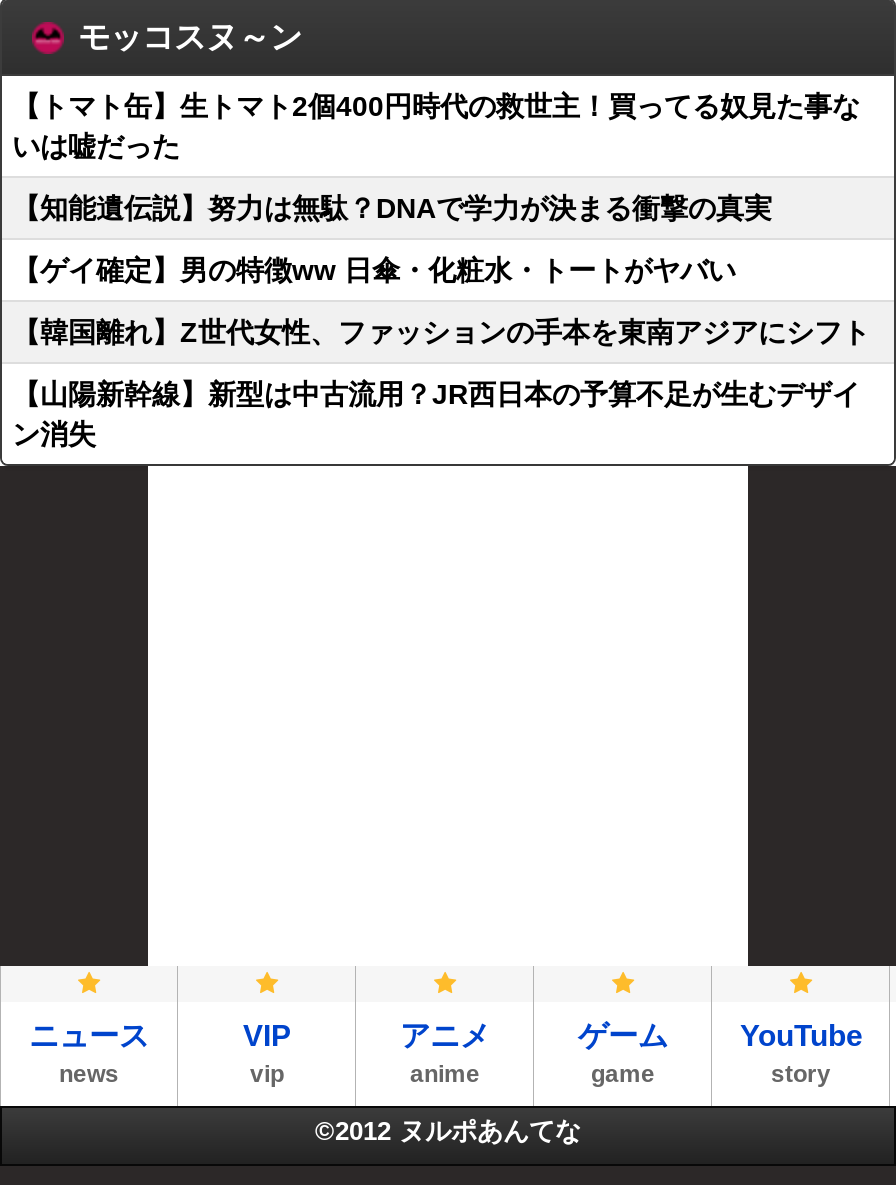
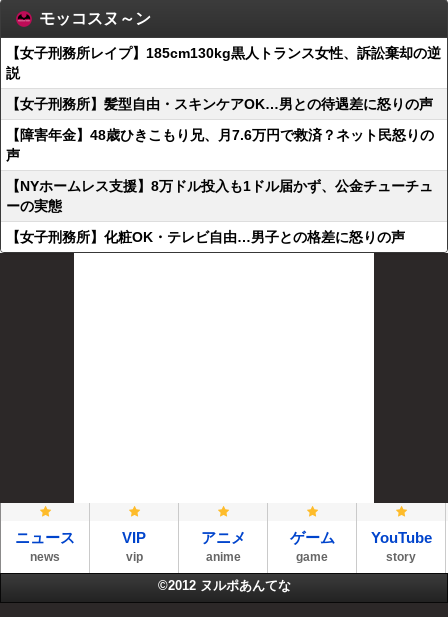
- 【トマト缶】生トマト2個400円時代の救世主！買ってる奴見た事な
- いは嘘だった
+ 【女子刑務所レイプ】185cm130kg黒人トランス女性、訴訟棄却の逆
+ 説

- 【知能遺伝説】努力は無駄？DNAで学力が決まる衝撃の真実
+ 【女子刑務所】髪型自由・スキンケアOK…男との待遇差に怒りの声

- 【ゲイ確定】男の特徴ww 日傘・化粧水・トートがヤバい
+ 【障害年金】48歳ひきこもり兄、月7.6万円で救済？ネット民怒りの
+ 声

- 【韓国離れ】Z世代女性、ファッションの手本を東南アジアにシフト
+ 【NYホームレス支援】8万ドル投入も1ドル届かず、公金チューチュ
+ ーの実態

- 【山陽新幹線】新型は中古流用？JR西日本の予算不足が生むデザイ
- ン消失
+ 【女子刑務所】化粧OK・テレビ自由…男子との格差に怒りの声
